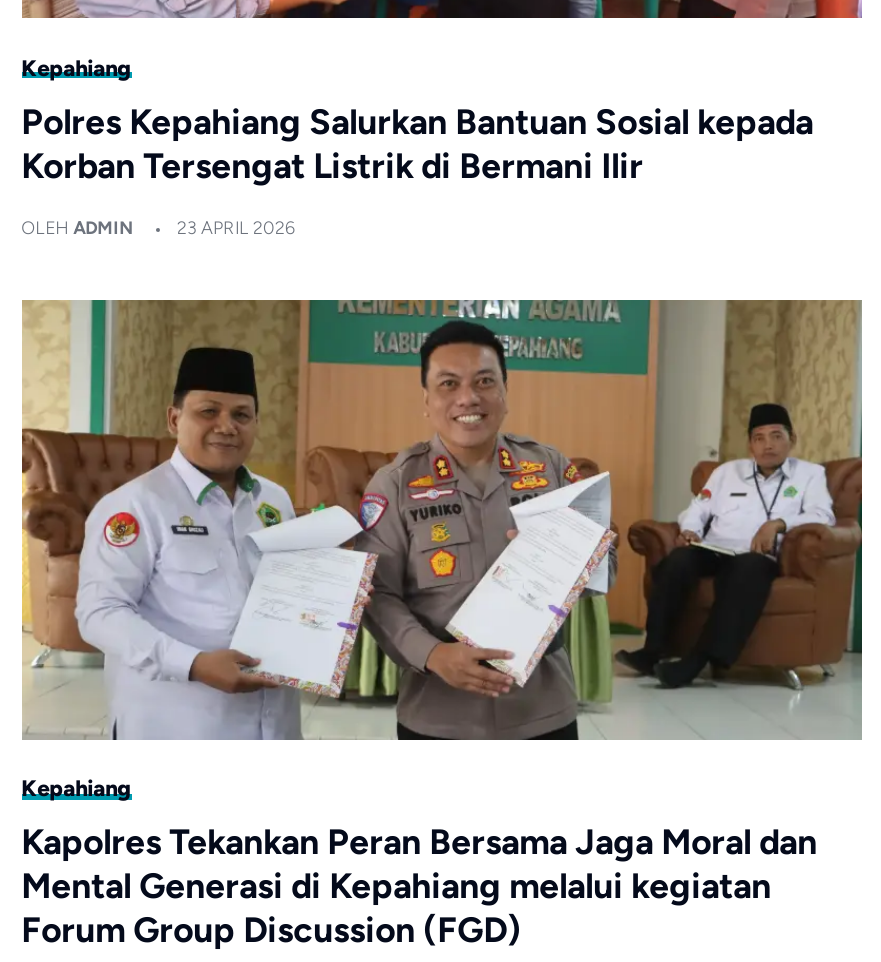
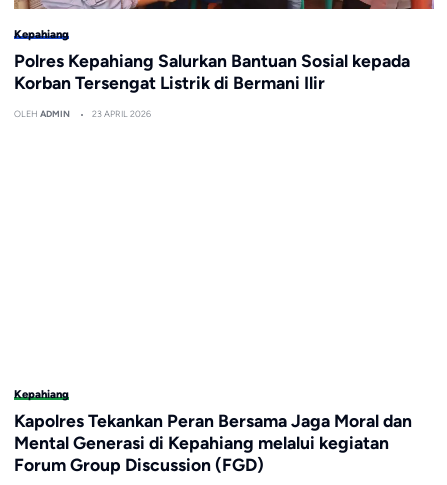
- [image]
